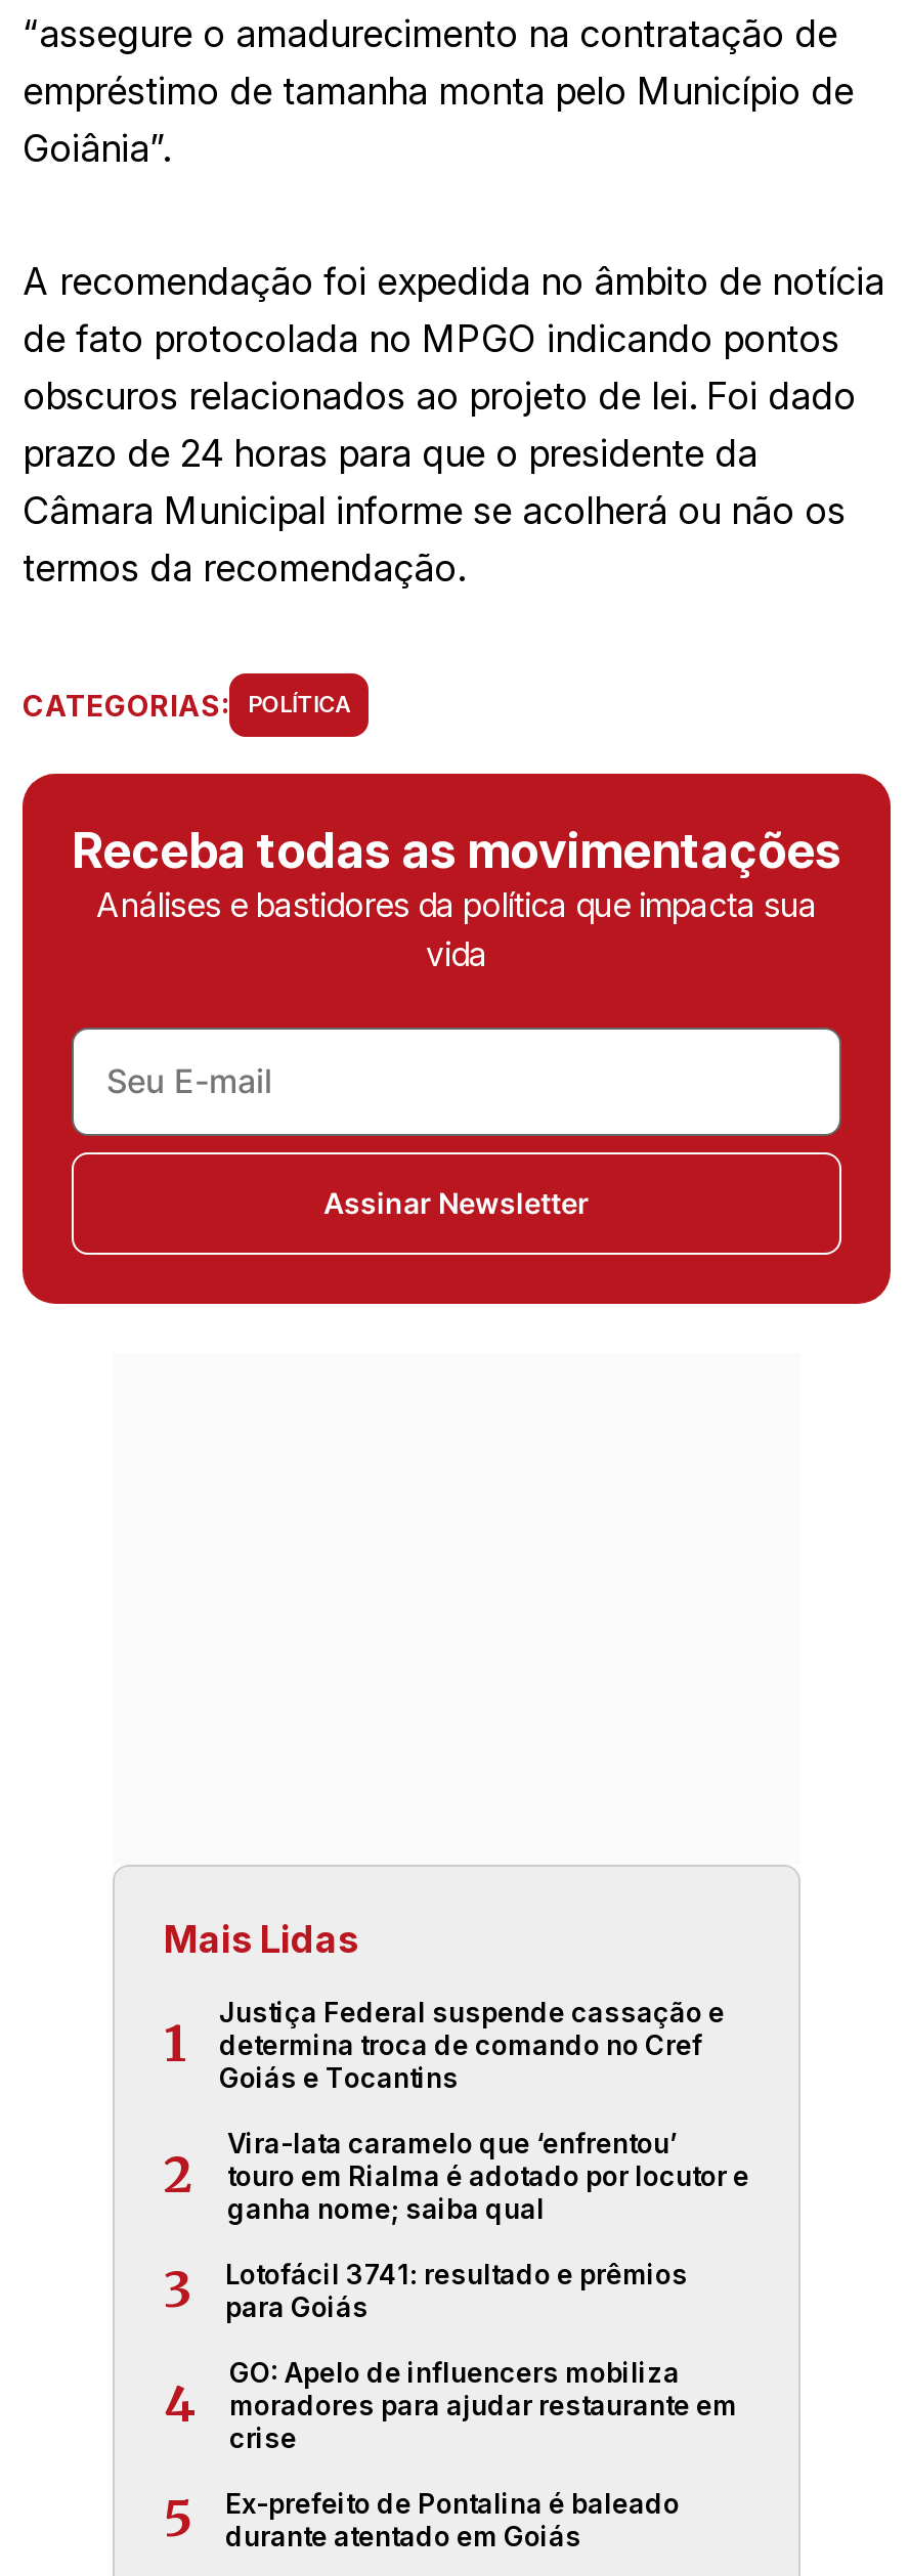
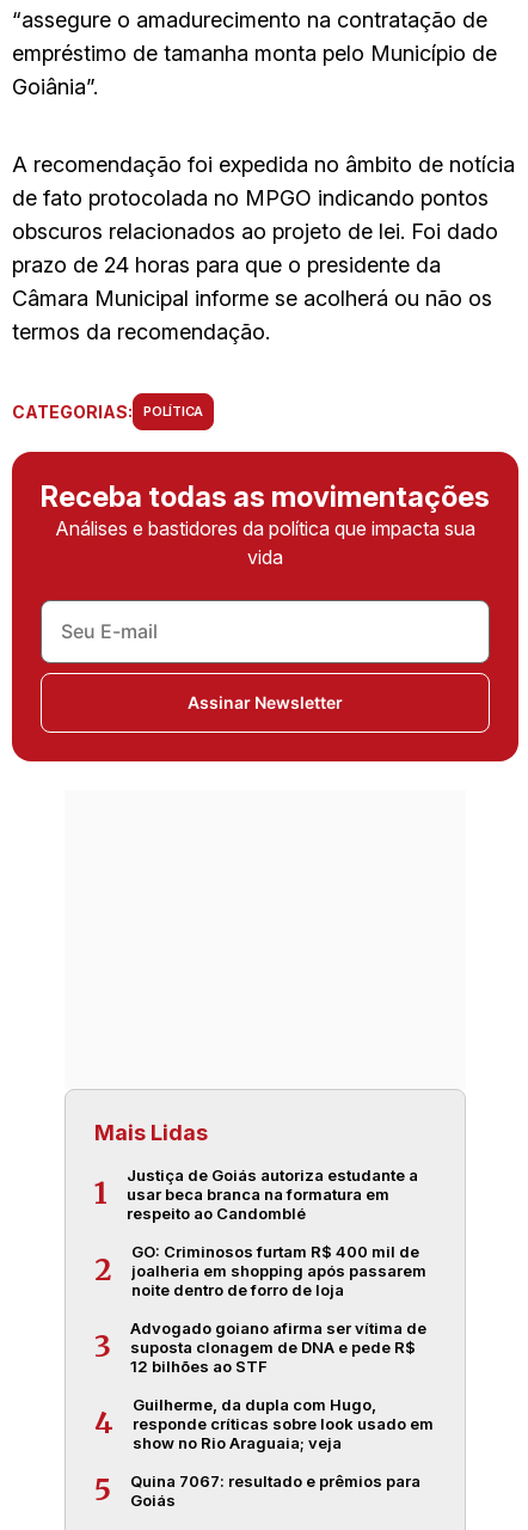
- Justiça Federal suspende cassação e
- determina troca de comando no Cref
- Goiás e Tocantins
+ Justiça de Goiás autoriza estudante a
+ usar beca branca na formatura em
+ respeito ao Candomblé

- Vira-lata caramelo que ‘enfrentou’
- touro em Rialma é adotado por locutor e
- ganha nome; saiba qual
+ GO: Criminosos furtam R$ 400 mil de
+ joalheria em shopping após passarem
+ noite dentro de forro de loja

- Lotofácil 3741: resultado e prêmios
- para Goiás
+ Advogado goiano afirma ser vítima de
+ suposta clonagem de DNA e pede R$
+ 12 bilhões ao STF

- GO: Apelo de influencers mobiliza
- moradores para ajudar restaurante em
- crise
+ Guilherme, da dupla com Hugo,
+ responde críticas sobre look usado em
+ show no Rio Araguaia; veja

- Ex-prefeito de Pontalina é baleado
- durante atentado em Goiás
+ Quina 7067: resultado e prêmios para
+ Goiás
